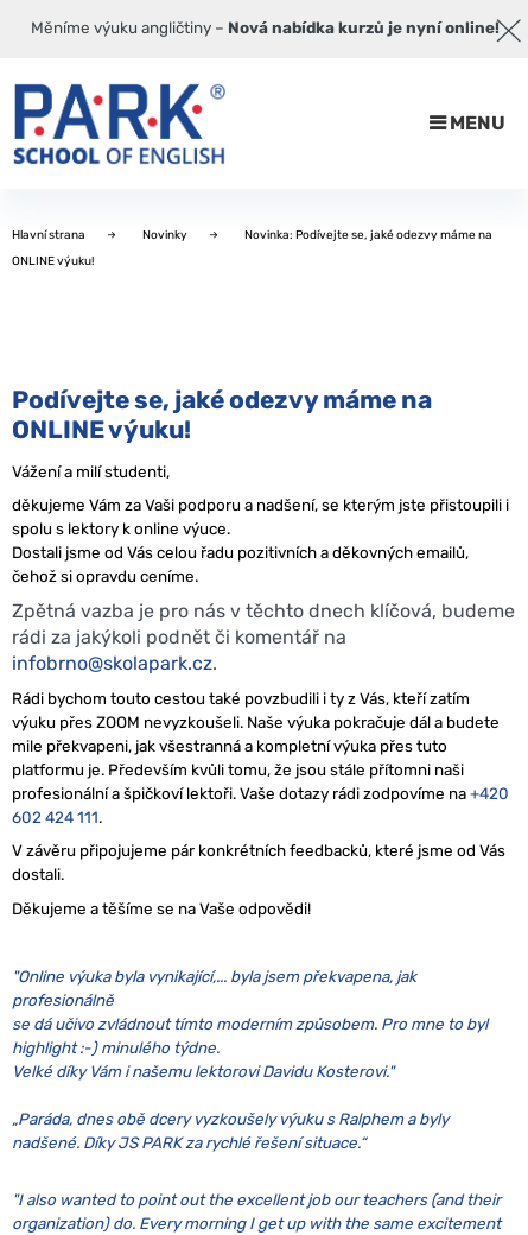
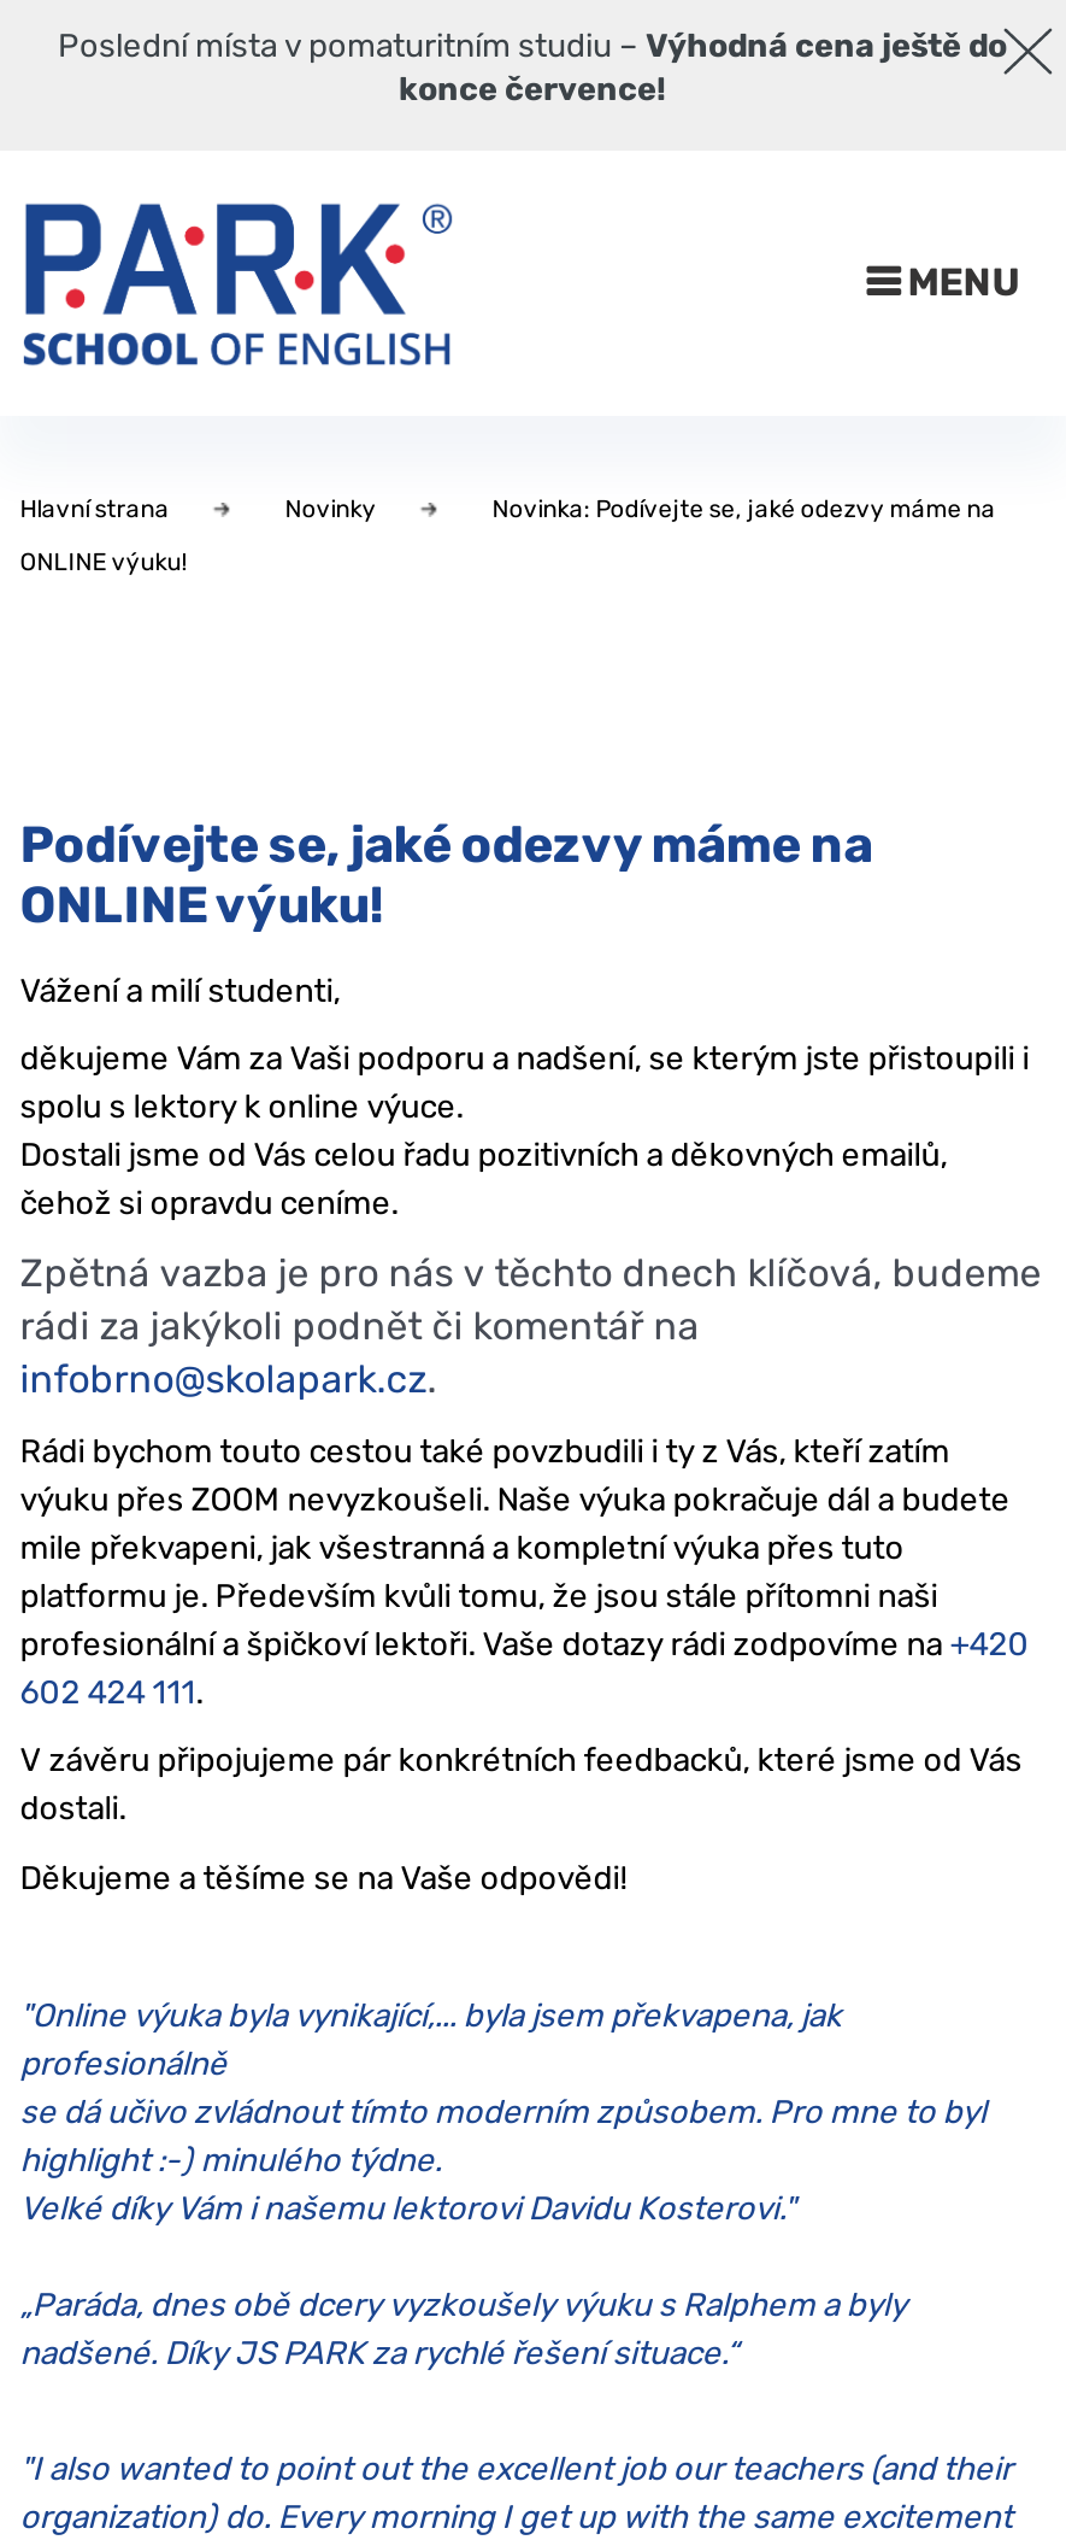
- Měníme výuku angličtiny – Nová nabídka kurzů je nyní online!
+ Poslední místa v pomaturitním studiu – Výhodná cena ještě do
+ konce července!
